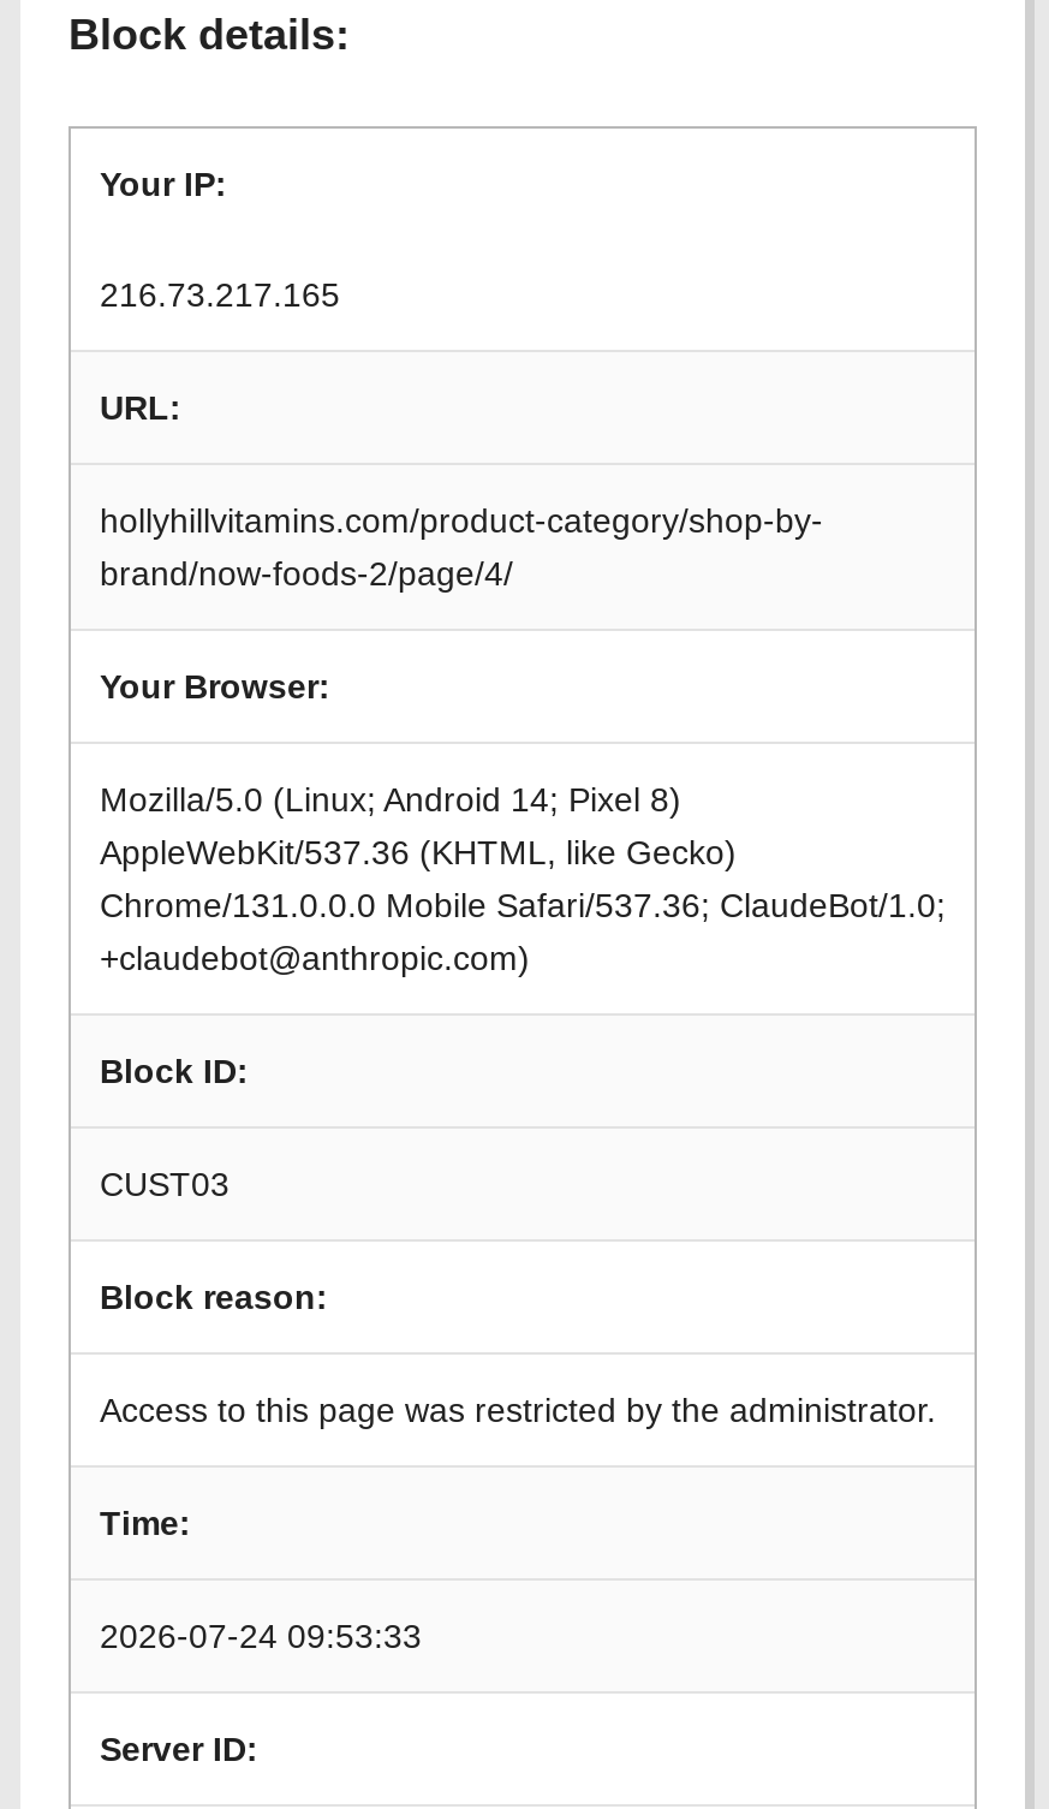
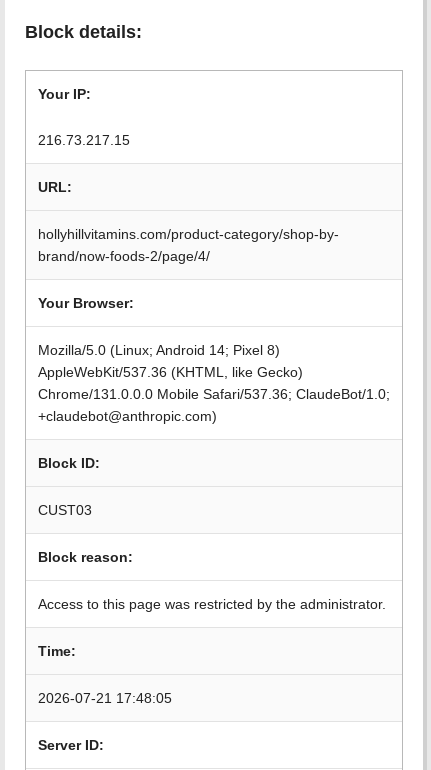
- 216.73.217.165
+ 216.73.217.15

- 2026-07-24 09:53:33
+ 2026-07-21 17:48:05
